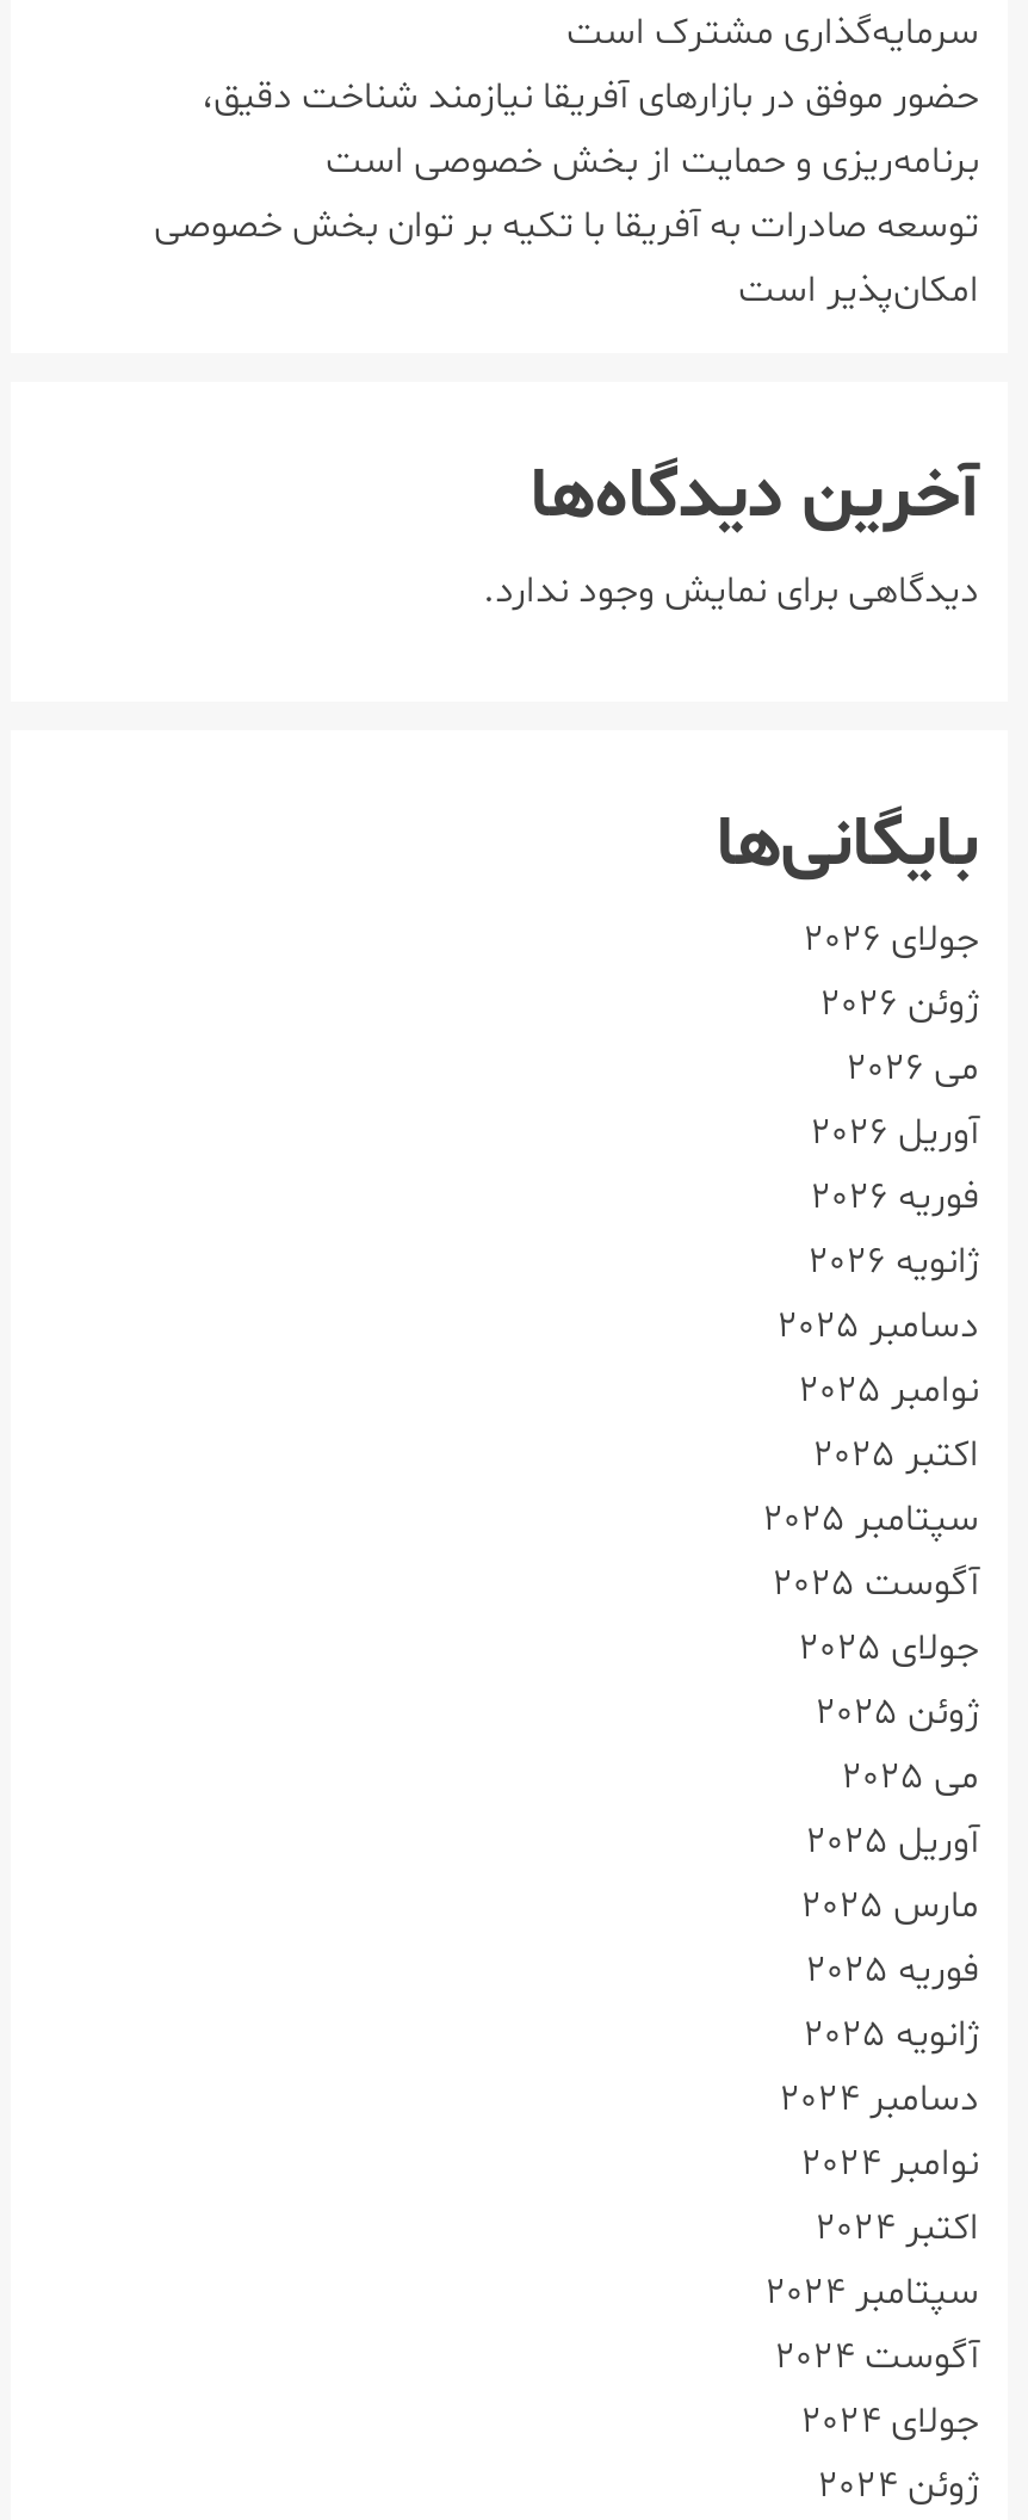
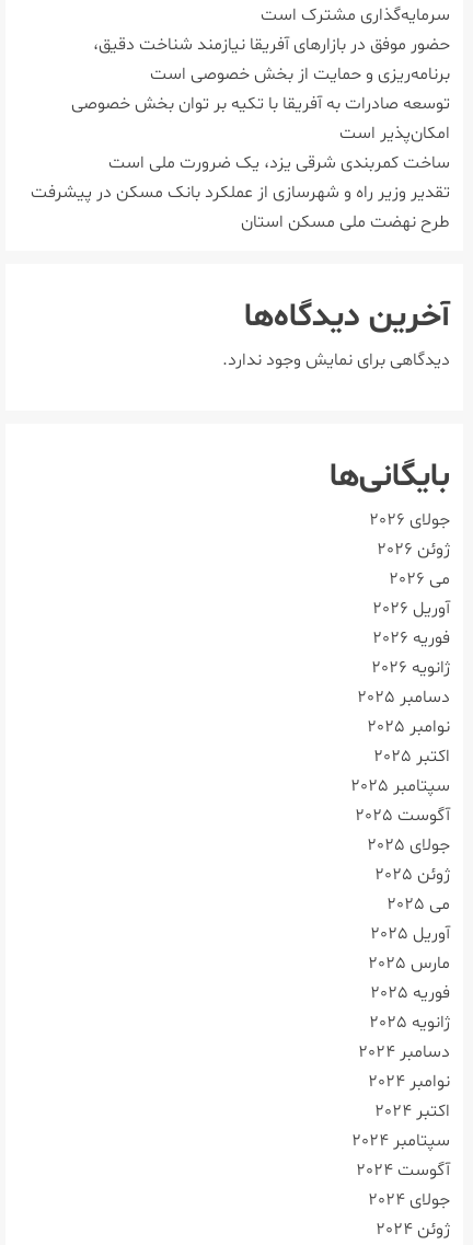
+ ساخت کمربندی شرقی یزد، یک ضرورت ملی است
+ تقدیر وزیر راه و شهرسازی از عملکرد بانک مسکن در پیشرفت
+ طرح نهضت ملی مسکن استان
